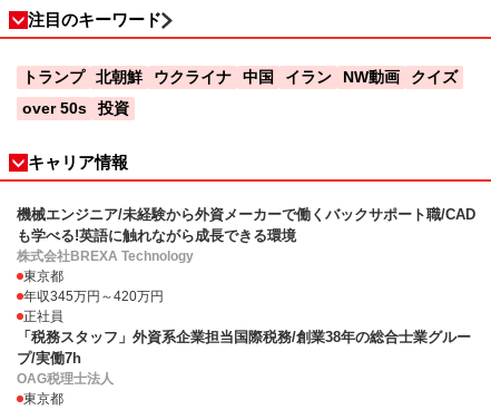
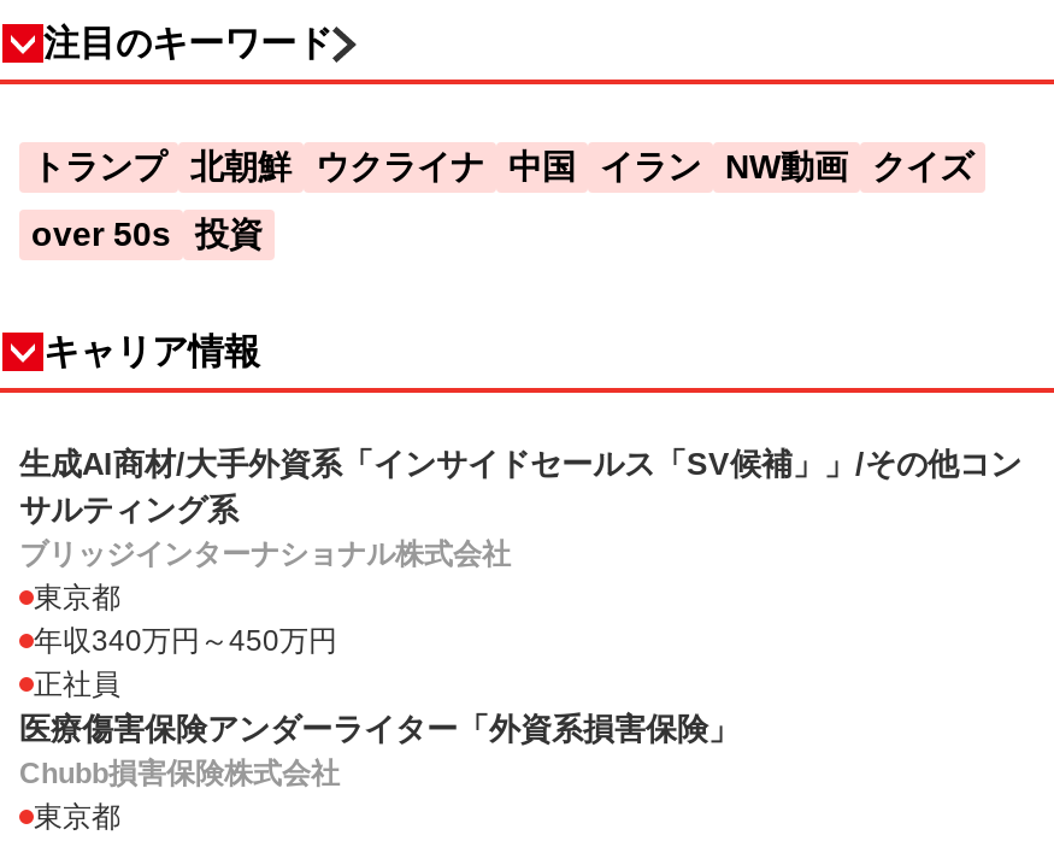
- 機械エンジニア/未経験から外資メーカーで働くバックサポート職/CAD
- も学べる!英語に触れながら成長できる環境
- 株式会社BREXA Technology
+ 生成AI商材/大手外資系「インサイドセールス「SV候補」」/その他コン
+ サルティング系
+ ブリッジインターナショナル株式会社

- 年収345万円～420万円
+ 年収340万円～450万円

- 「税務スタッフ」外資系企業担当国際税務/創業38年の総合士業グルー
- プ/実働7h
- OAG税理士法人
+ 医療傷害保険アンダーライター「外資系損害保険」
+ Chubb損害保険株式会社
